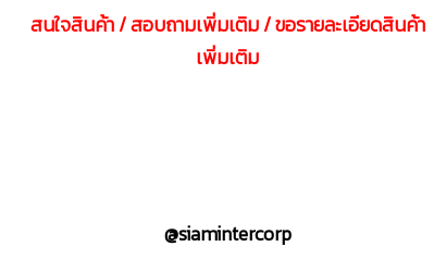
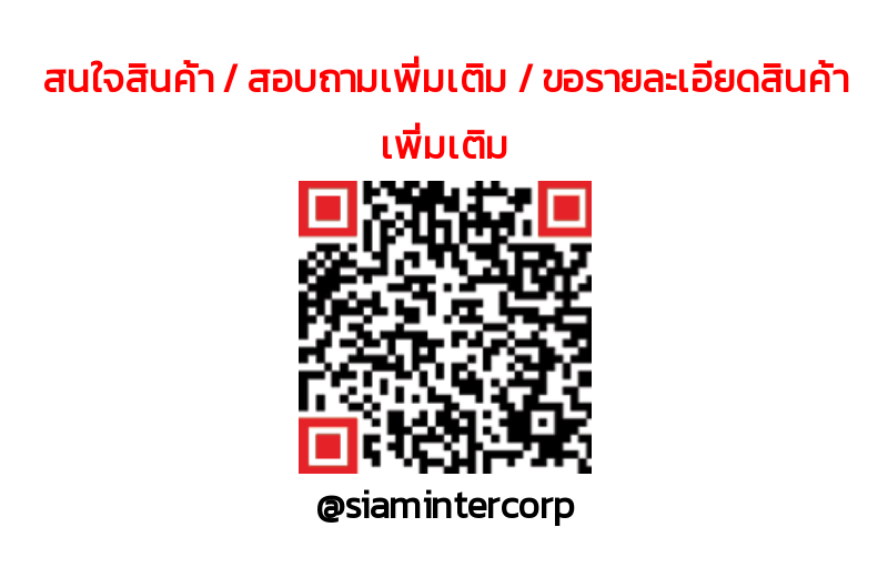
+ [image]
